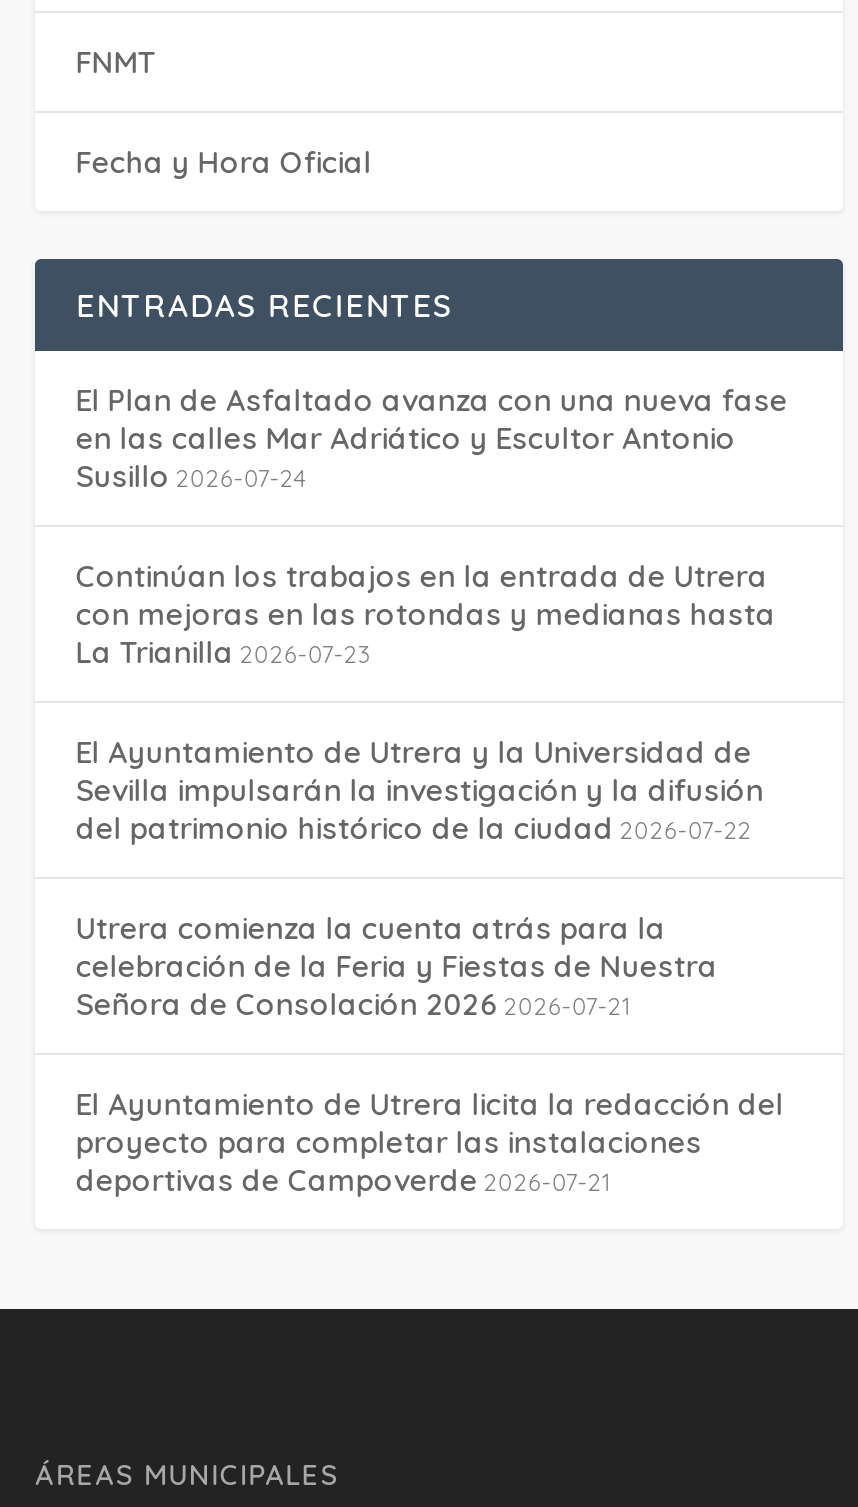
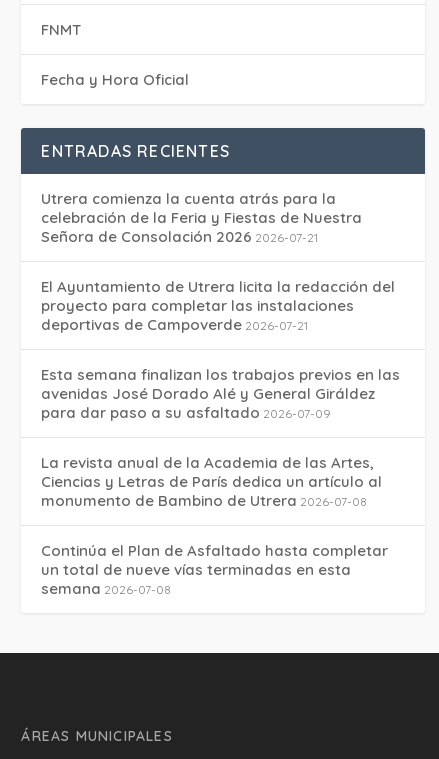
- El Plan de Asfaltado avanza con una nueva fase
- en las calles Mar Adriático y Escultor Antonio
- Susillo 2026-07-24
- Continúan los trabajos en la entrada de Utrera
- con mejoras en las rotondas y medianas hasta
- La Trianilla 2026-07-23
- El Ayuntamiento de Utrera y la Universidad de
- Sevilla impulsarán la investigación y la difusión
- del patrimonio histórico de la ciudad 2026-07-22

moved up: Utrera comienza la cuenta atrás para la | celebración de la Feria y Fiestas de Nuestra | Señora de Consolación 2026 2026-07-21 | El Ayuntamiento de Utrera licita la redacción del | proyecto para completar las instalaciones | deportivas de Campoverde 2026-07-21

+ Esta semana finalizan los trabajos previos en las
+ avenidas José Dorado Alé y General Giráldez
+ para dar paso a su asfaltado 2026-07-09
+ La revista anual de la Academia de las Artes,
+ Ciencias y Letras de París dedica un artículo al
+ monumento de Bambino de Utrera 2026-07-08
+ Continúa el Plan de Asfaltado hasta completar
+ un total de nueve vías terminadas en esta
+ semana 2026-07-08
